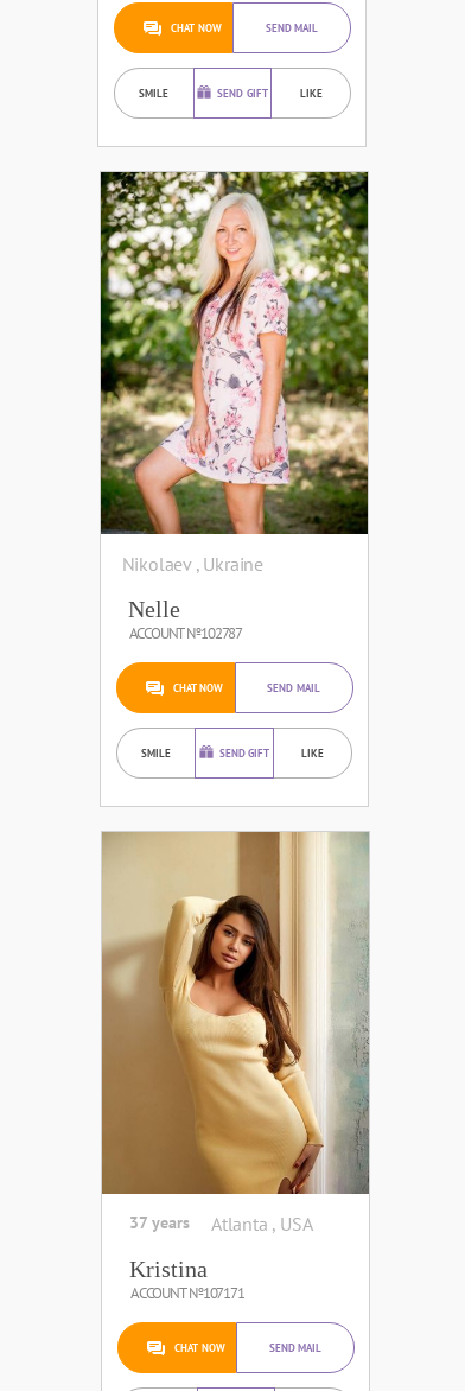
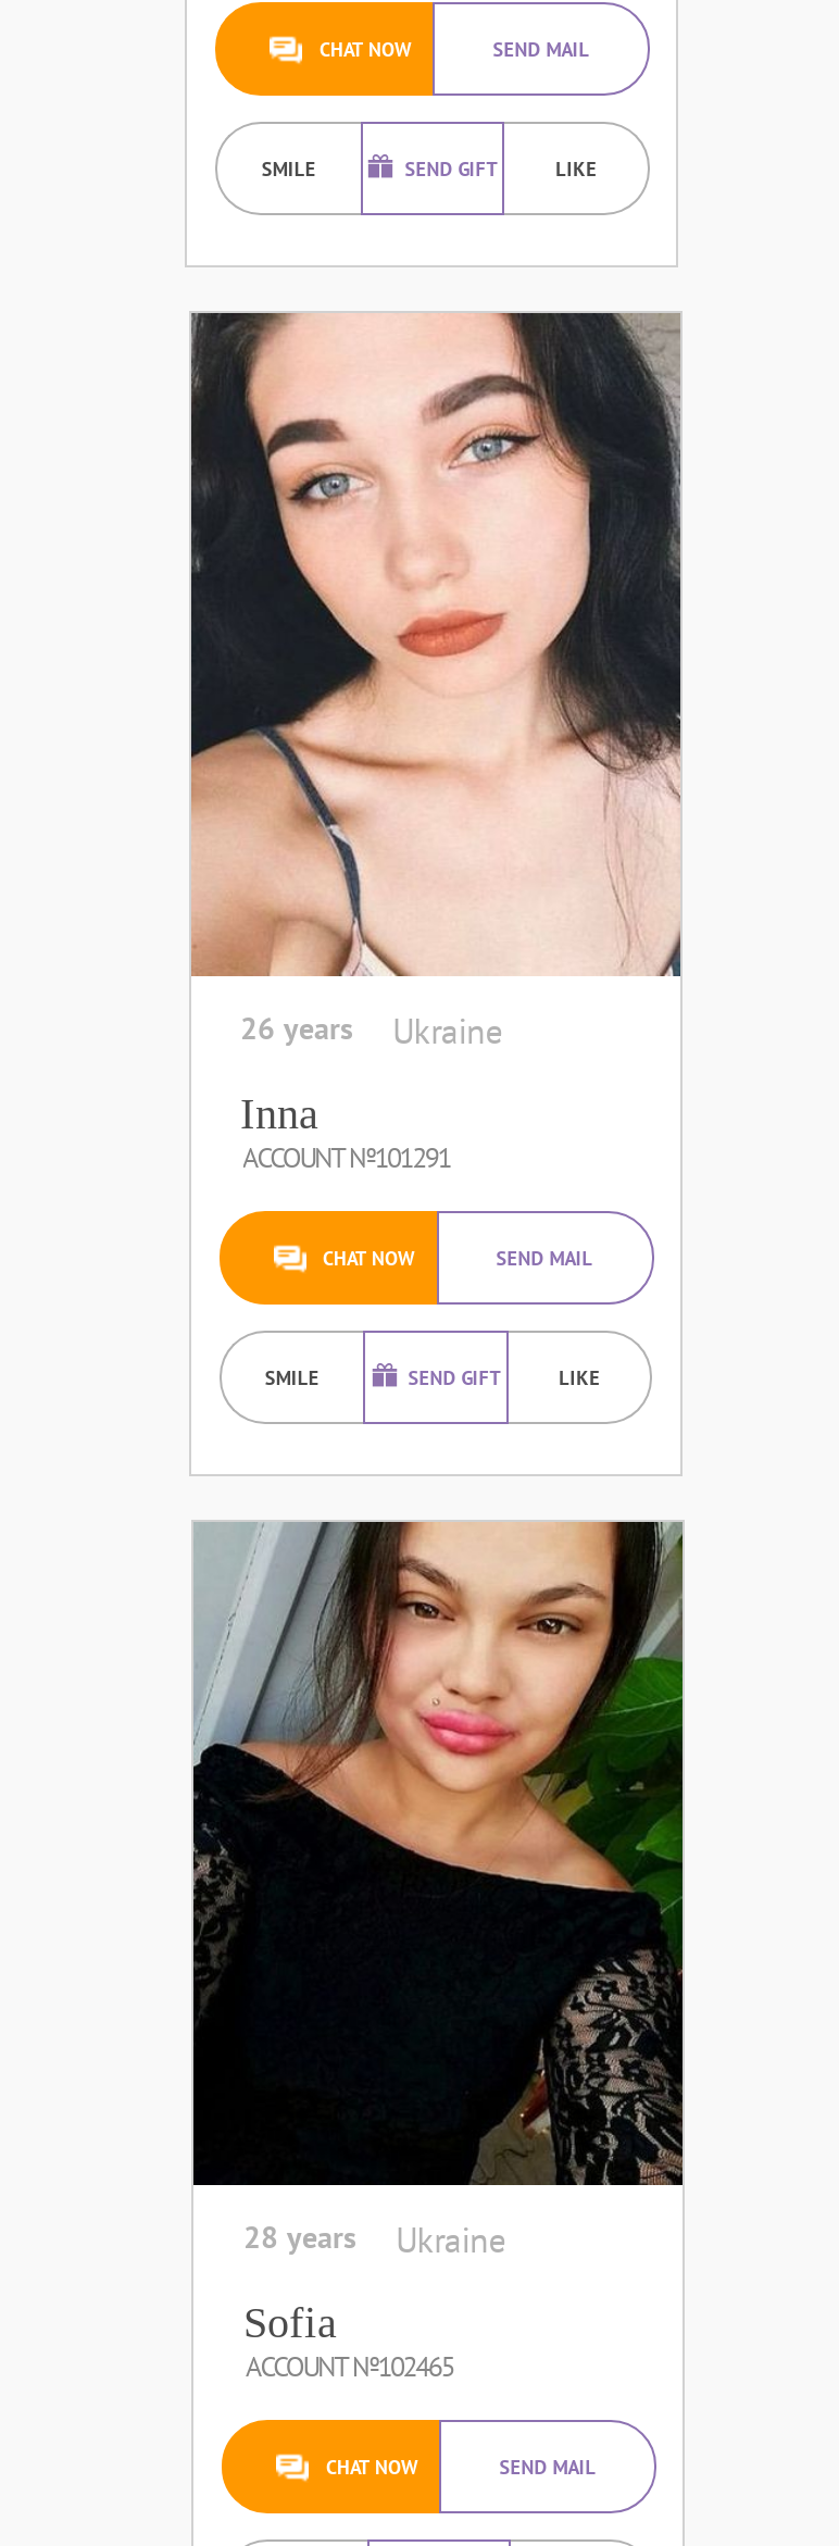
- [image]
- Nikolaev , Ukraine
+ [image]
+ 26 years
+ Ukraine

- Nelle
- ACCOUNT №102787
+ Inna
+ ACCOUNT №101291

- [image]
- 37 years
- Atlanta , USA
+ [image]
+ 28 years
+ Ukraine

- Kristina
- ACCOUNT №107171
+ Sofia
+ ACCOUNT №102465
